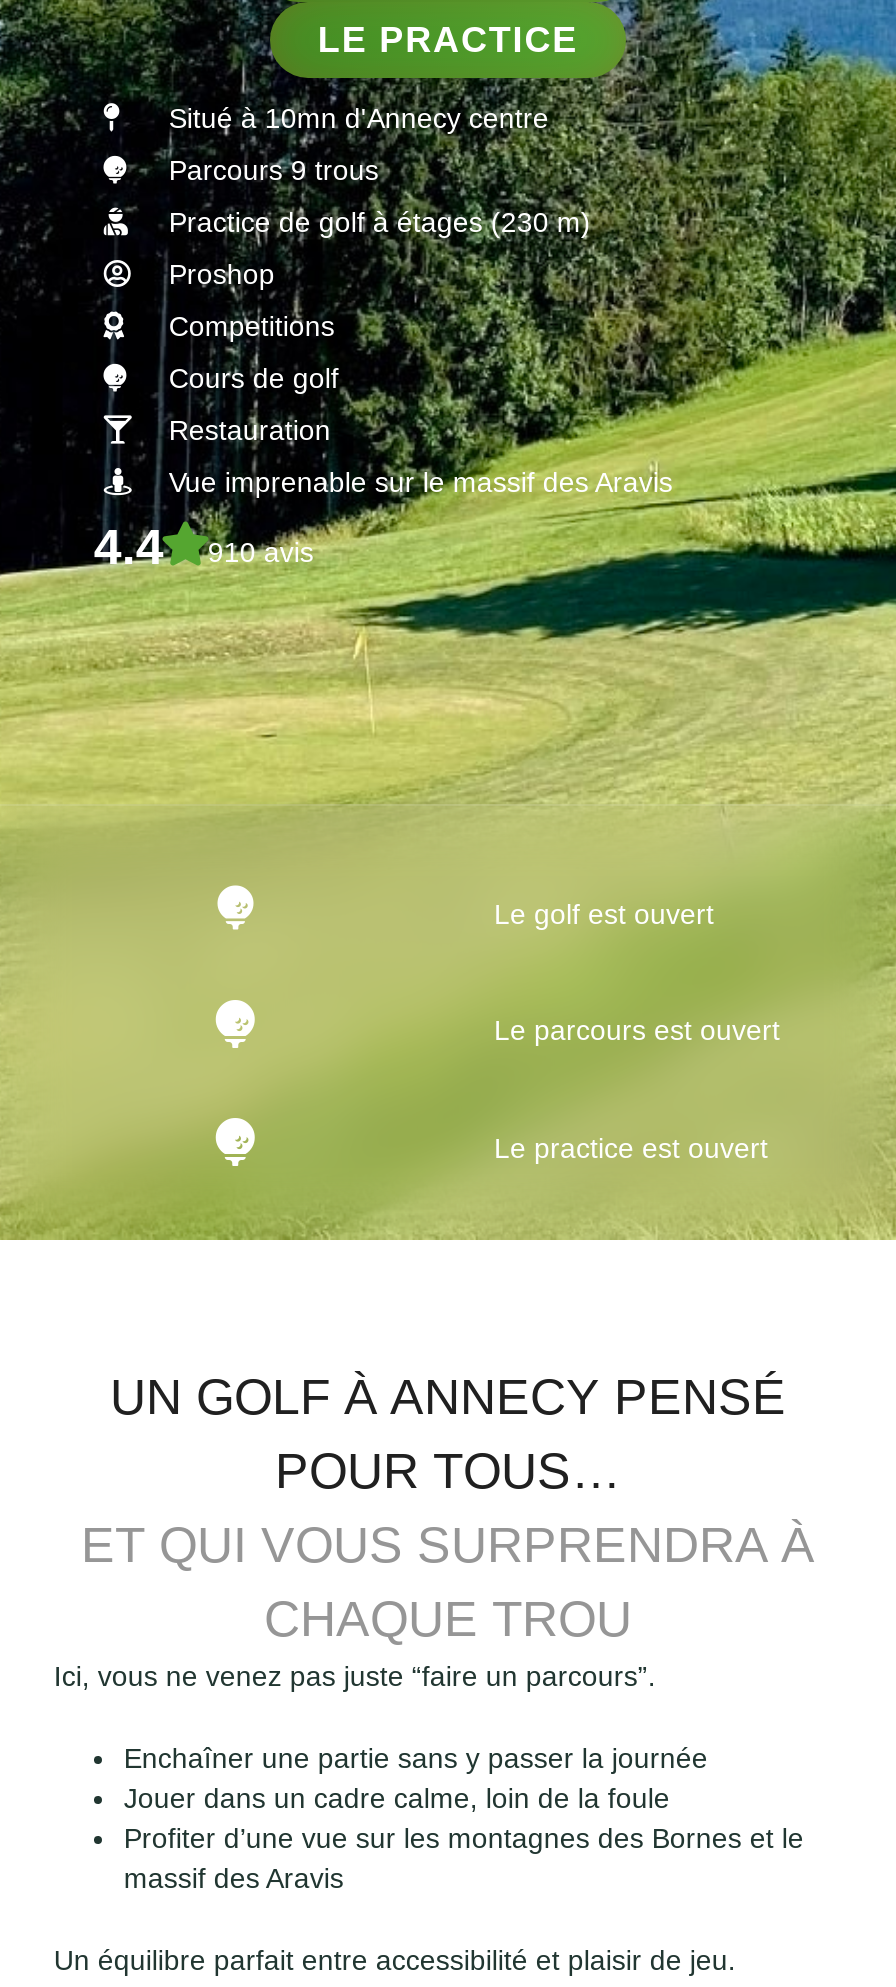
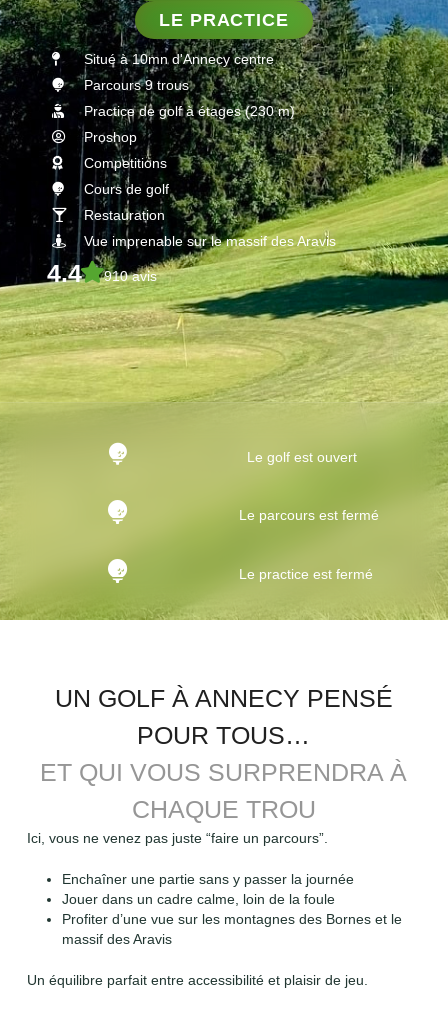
- Le parcours est ouvert
+ Le parcours est fermé

- Le practice est ouvert
+ Le practice est fermé
